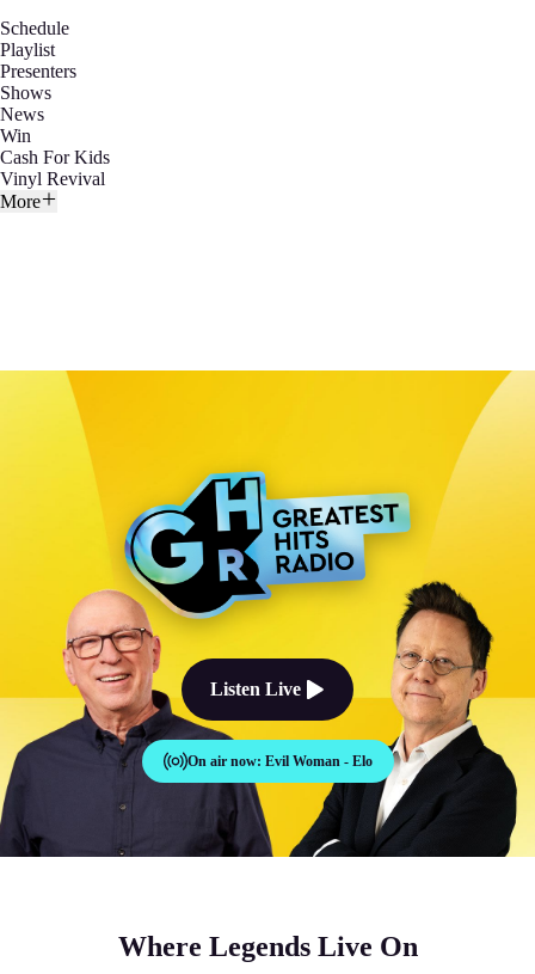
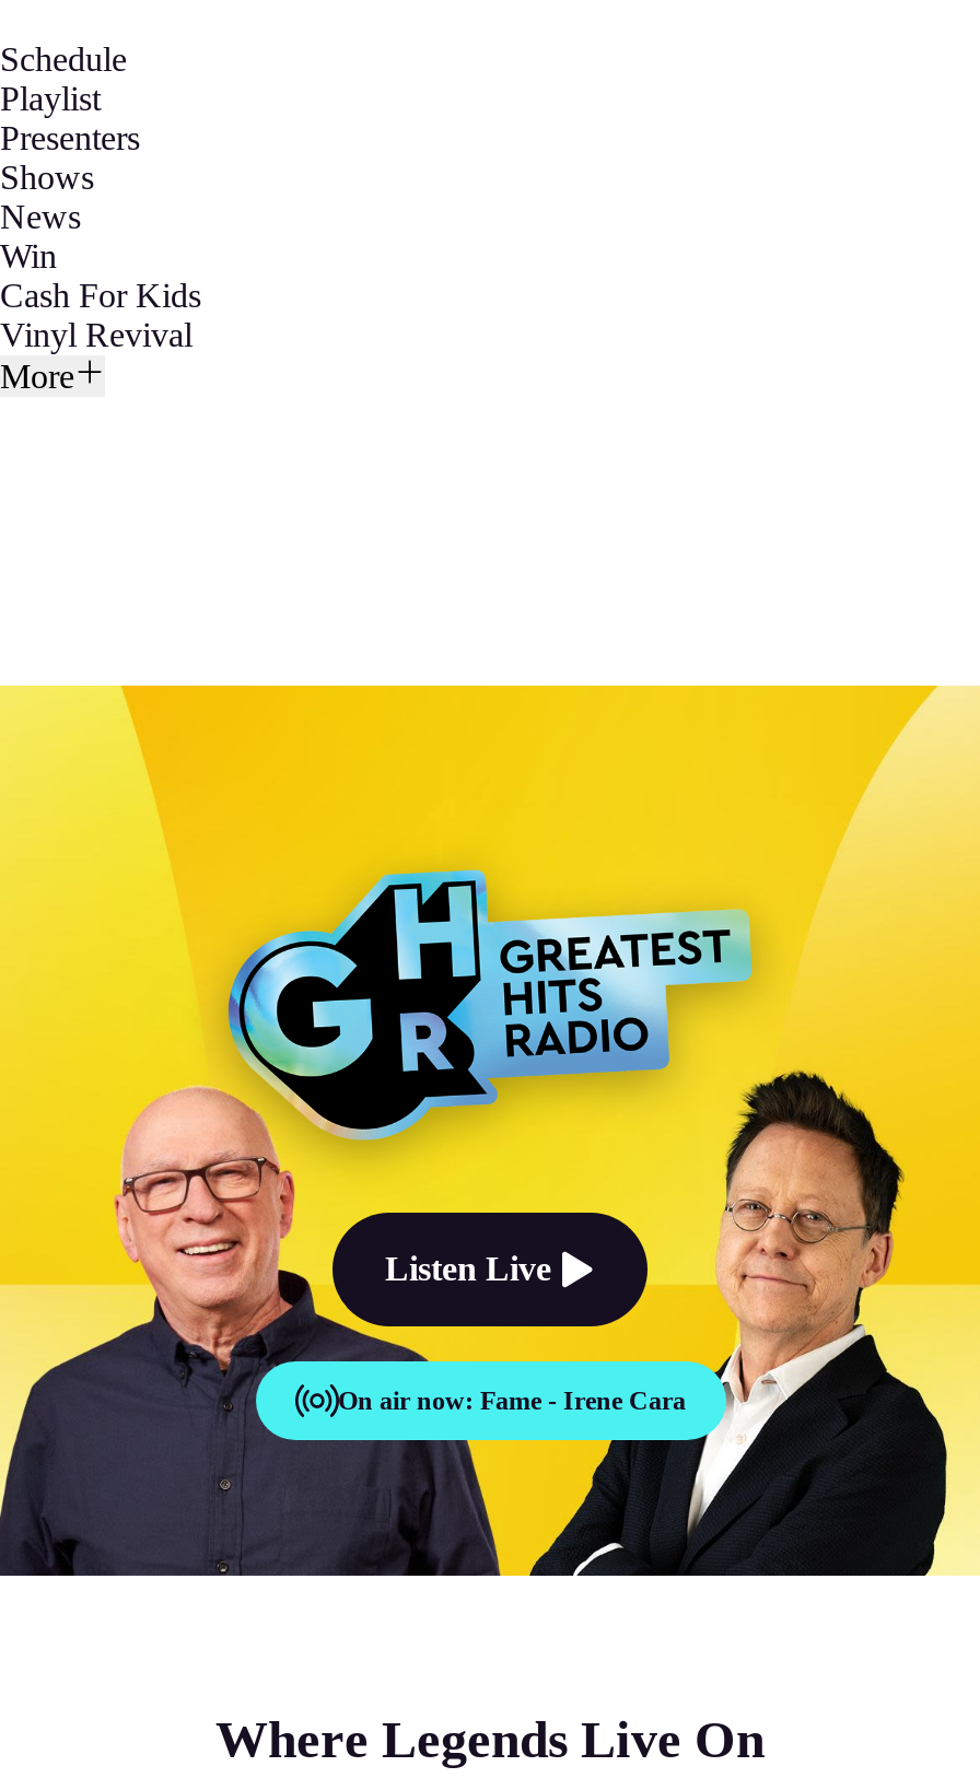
- On air now: Evil Woman - Elo
+ On air now: Fame - Irene Cara
